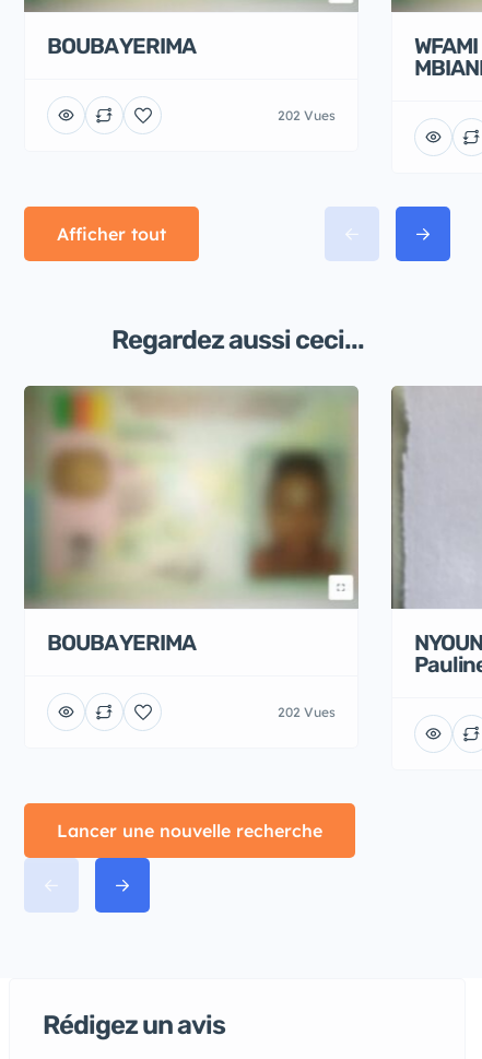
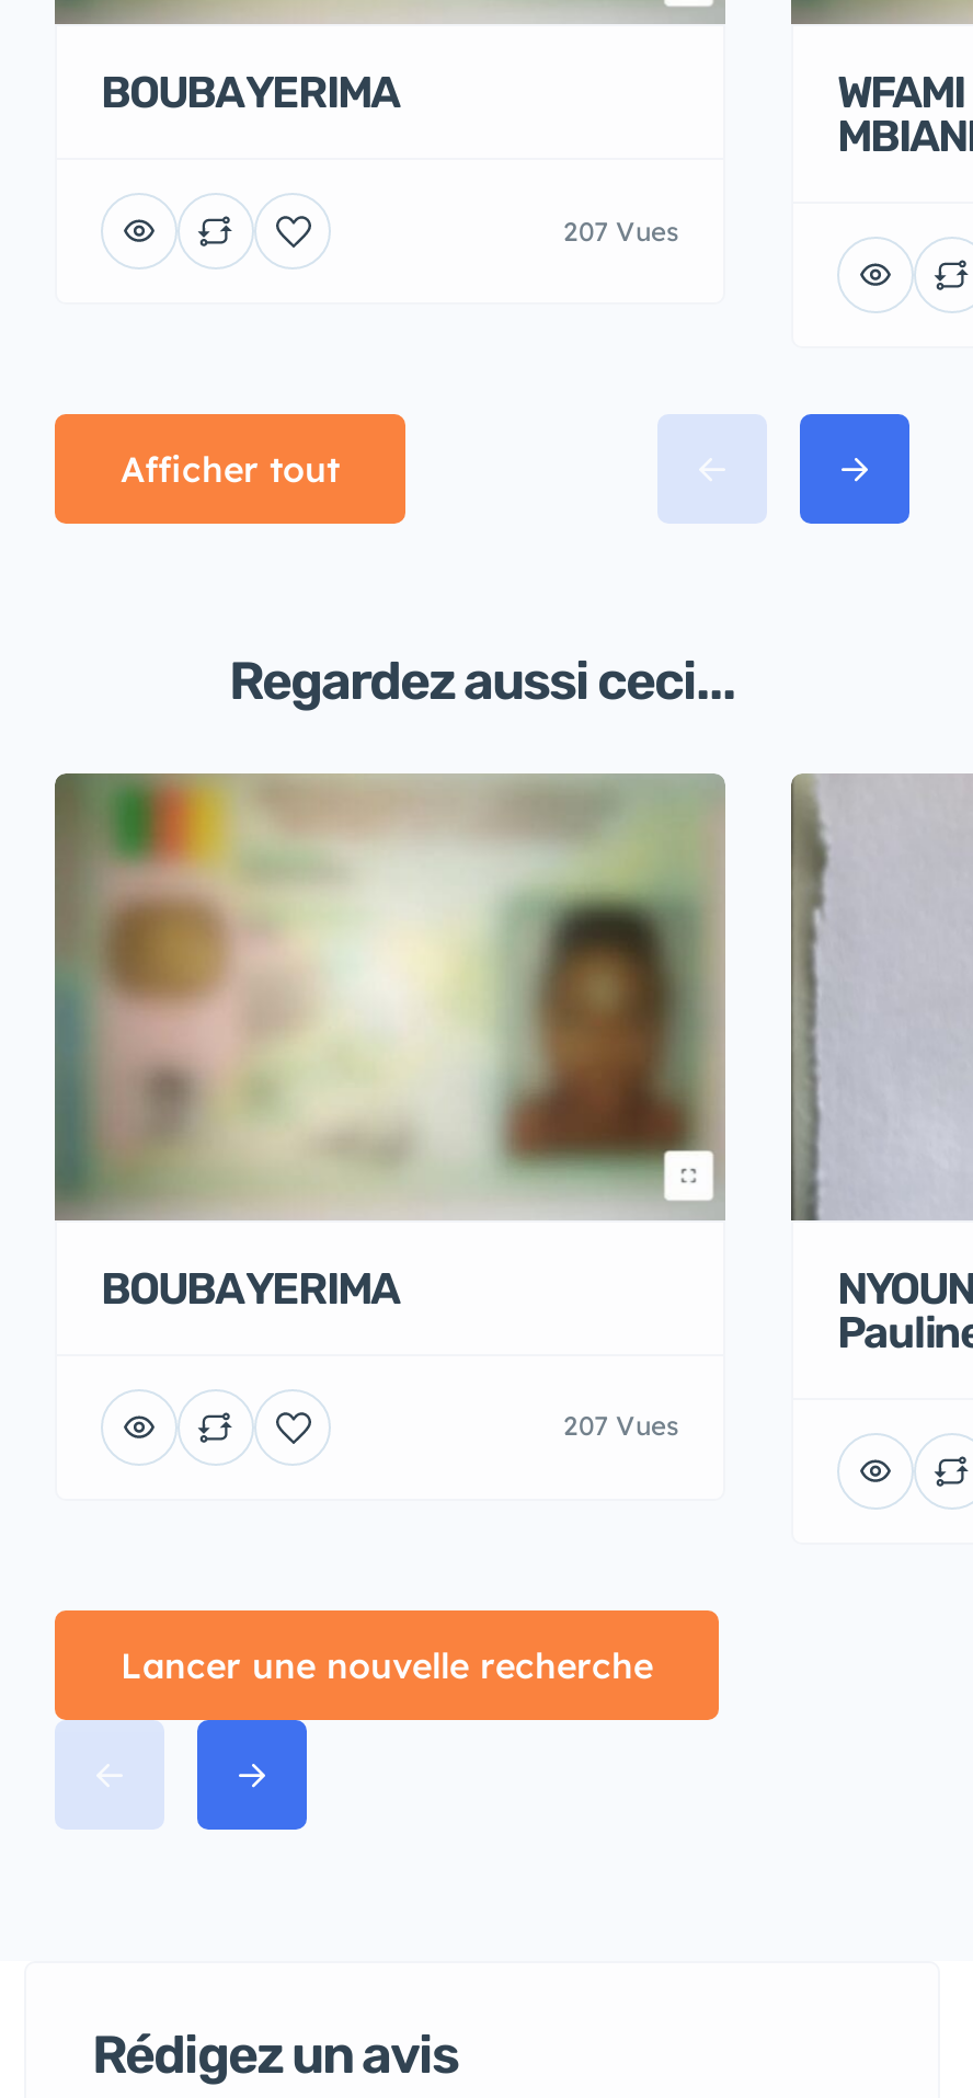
- 202 Vues
+ 207 Vues

- 202 Vues
+ 207 Vues
